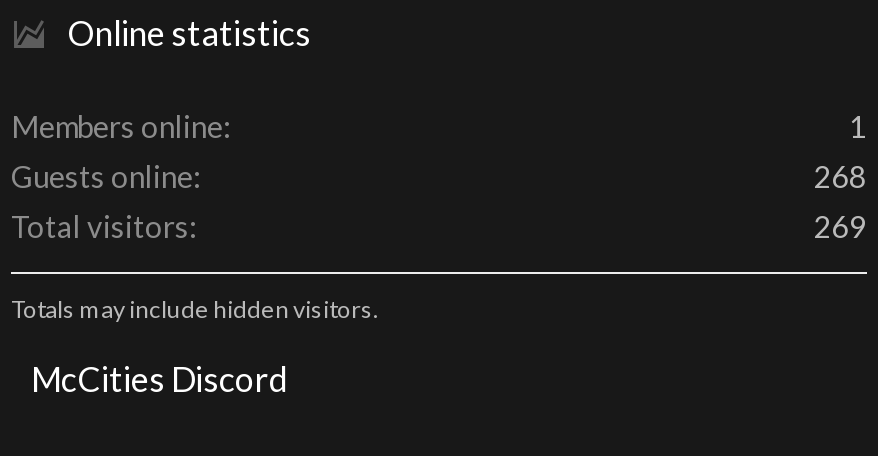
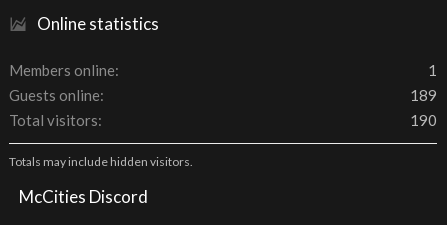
- 268
+ 189

- 269
+ 190
